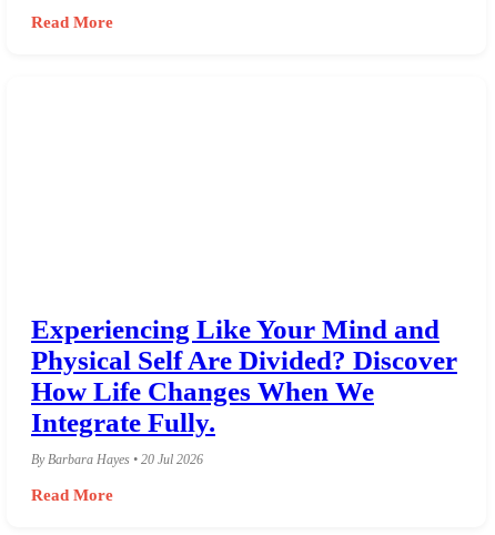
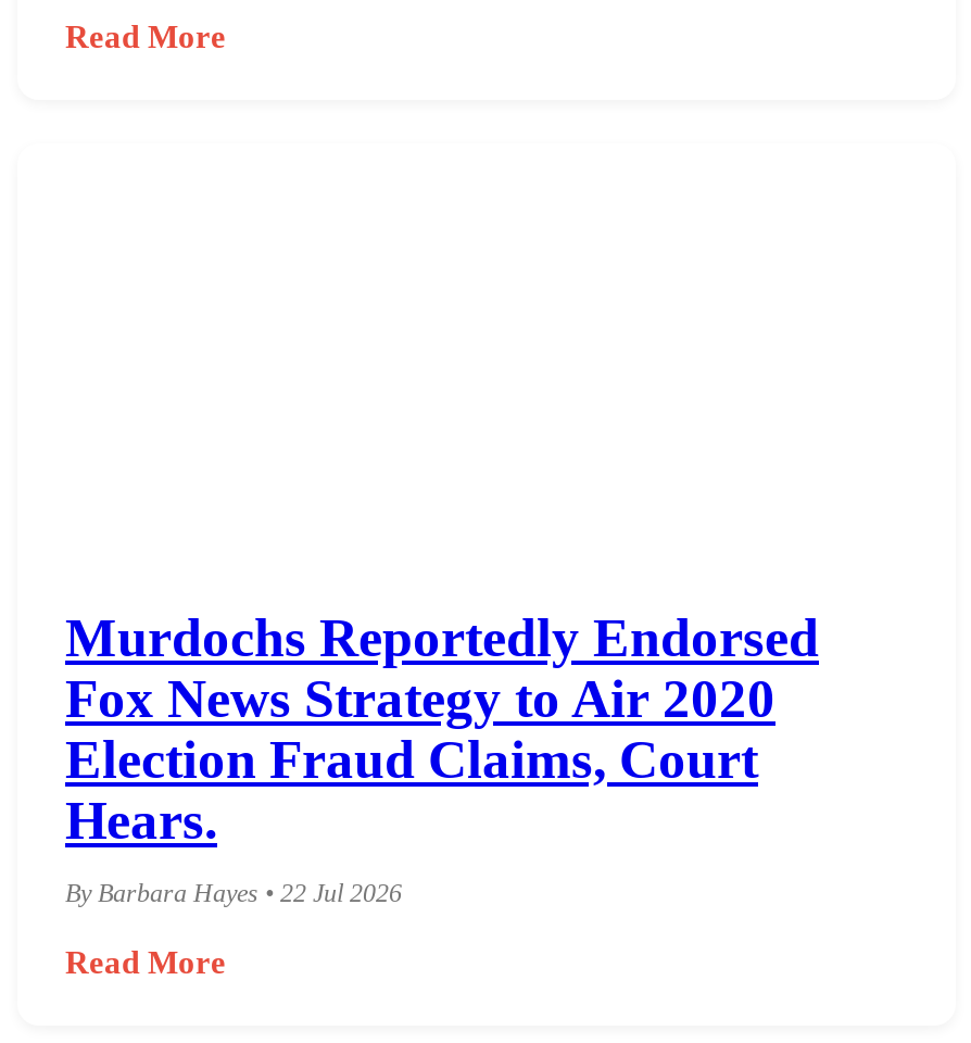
- Experiencing Like Your Mind and
- Physical Self Are Divided? Discover
- How Life Changes When We
- Integrate Fully.
+ Murdochs Reportedly Endorsed
+ Fox News Strategy to Air 2020
+ Election Fraud Claims, Court
+ Hears.

- By Barbara Hayes • 20 Jul 2026
+ By Barbara Hayes • 22 Jul 2026
